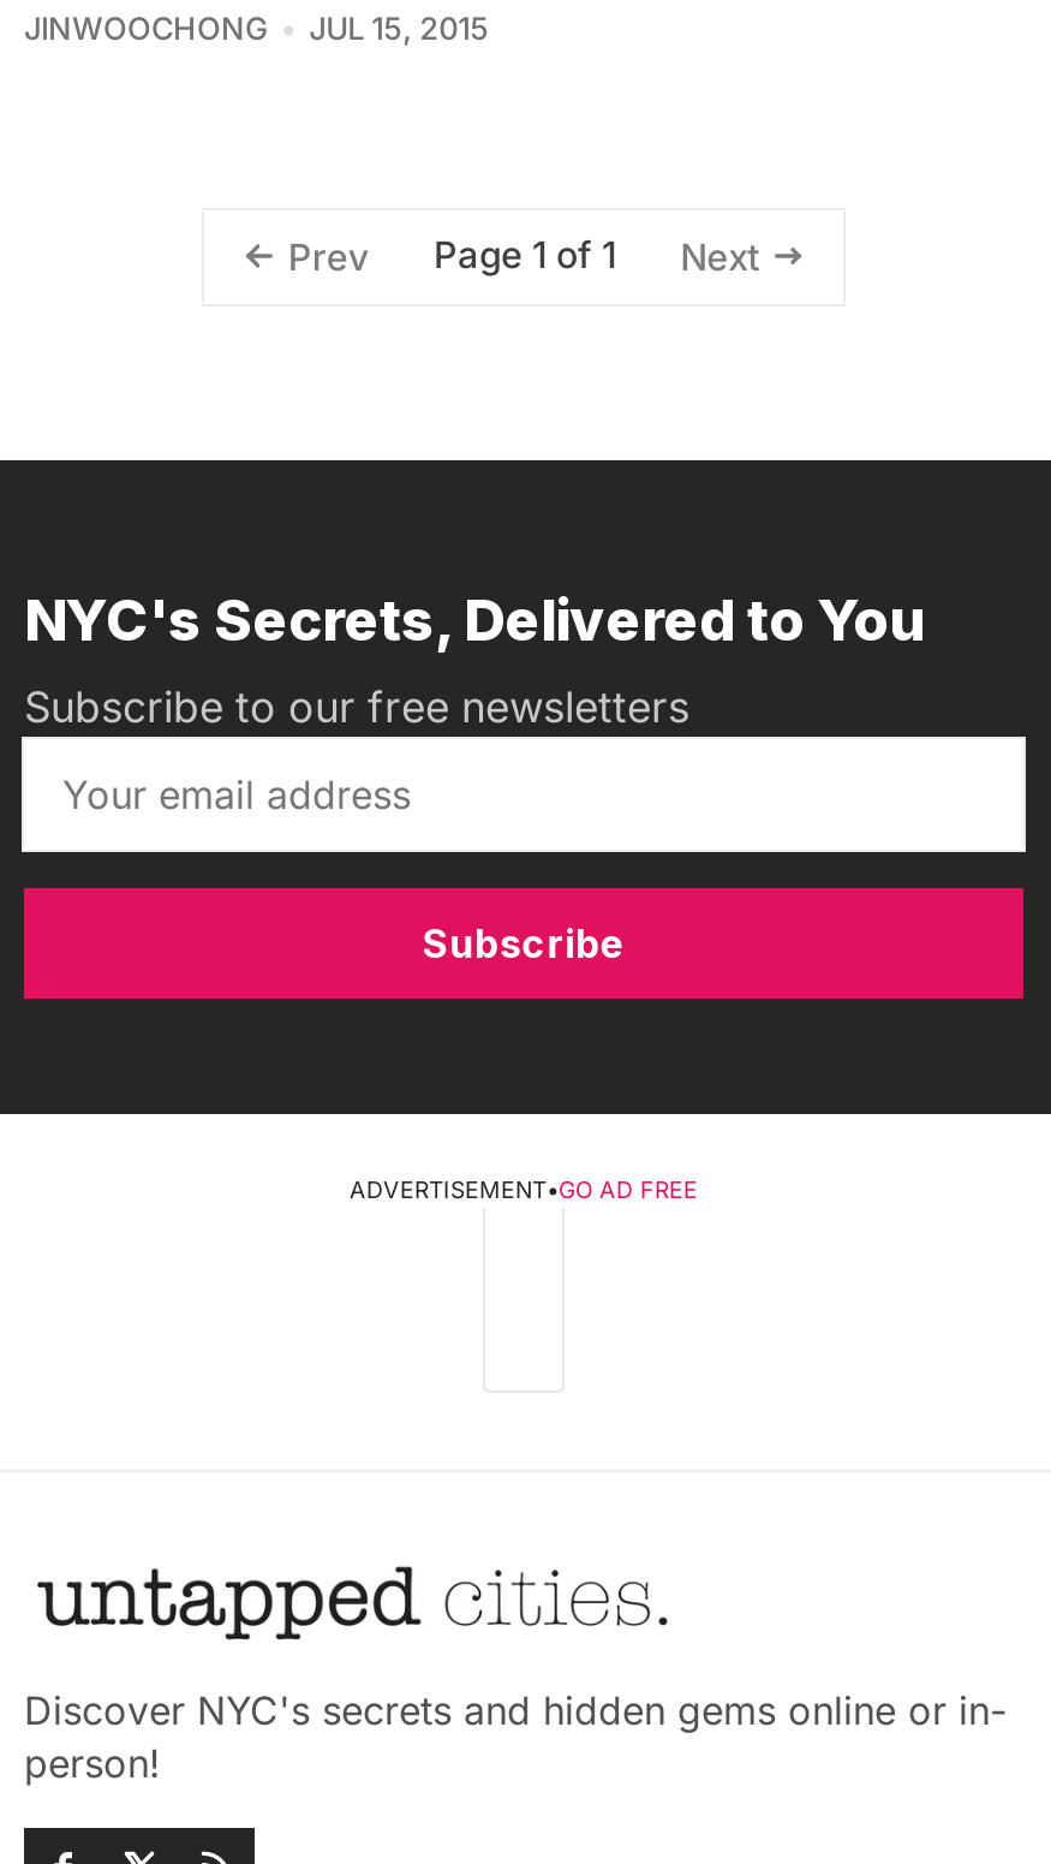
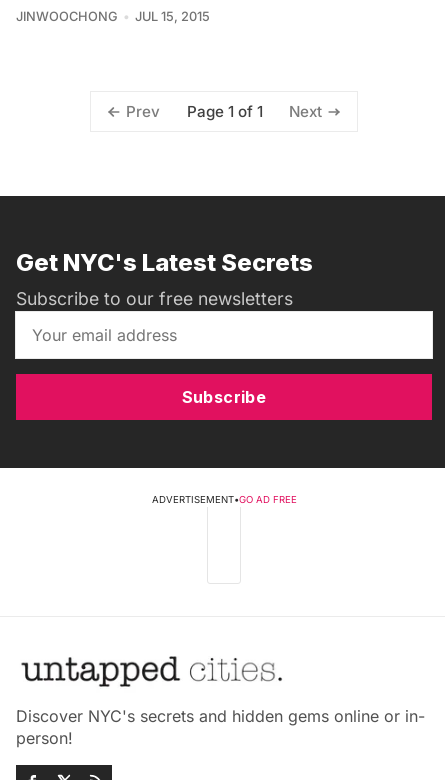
- NYC's Secrets, Delivered to You
+ Get NYC's Latest Secrets
